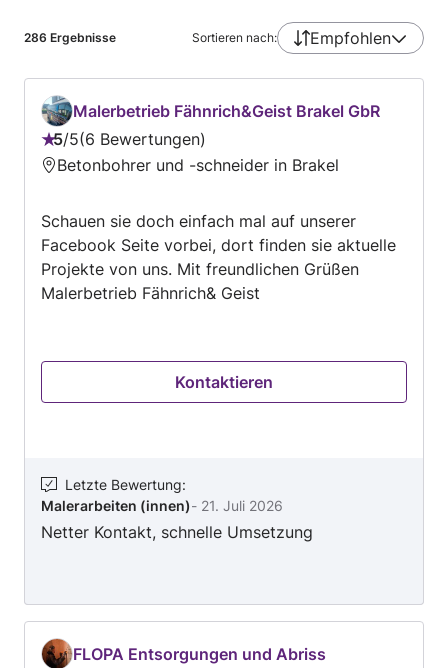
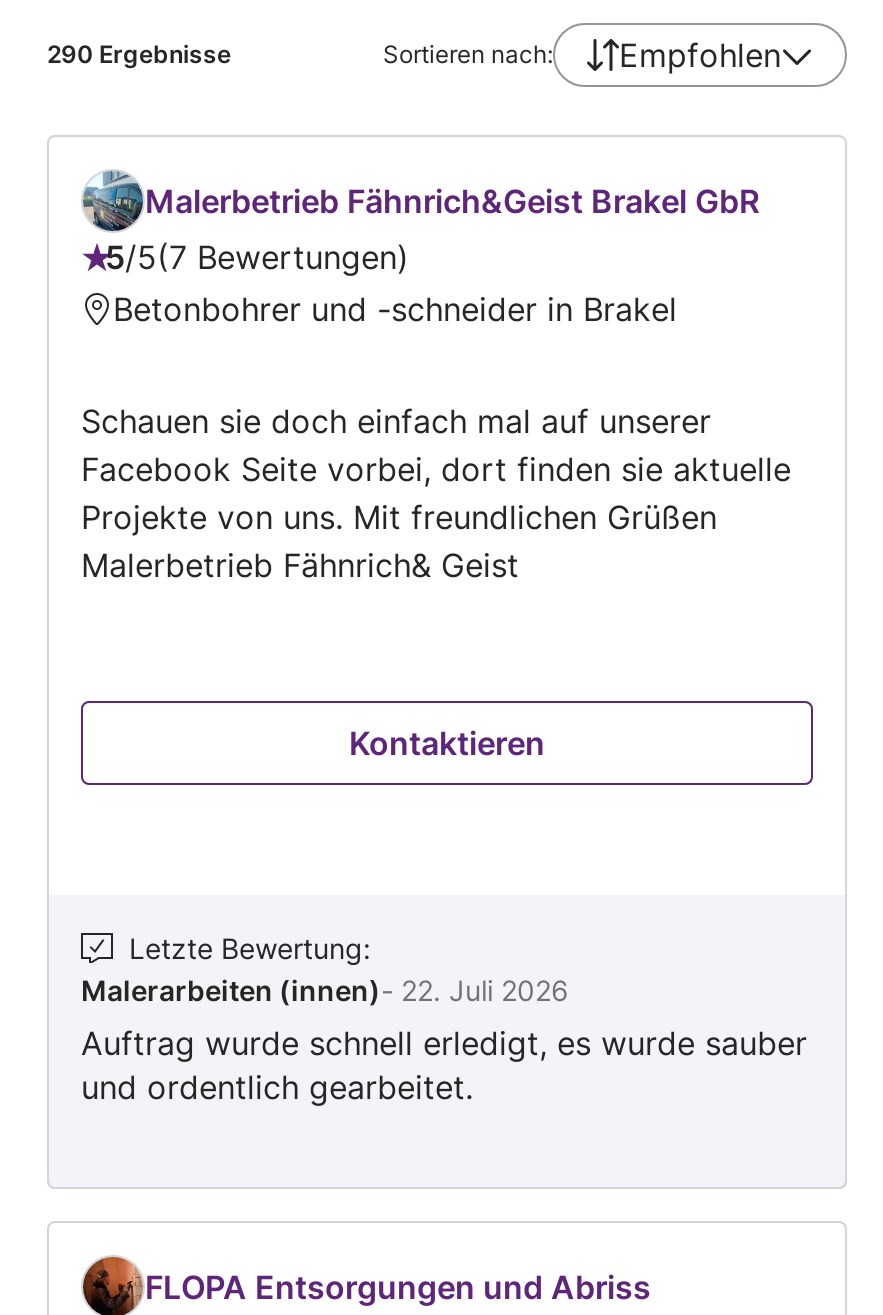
- 286 Ergebnisse
+ 290 Ergebnisse

- 5/5 6 Bewertungen
+ 5/5 7 Bewertungen

- Malerarbeiten (innen) - 21. Juli 2026
- Netter Kontakt, schnelle Umsetzung
+ Malerarbeiten (innen) - 22. Juli 2026
+ Auftrag wurde schnell erledigt, es wurde sauber
+ und ordentlich gearbeitet.
